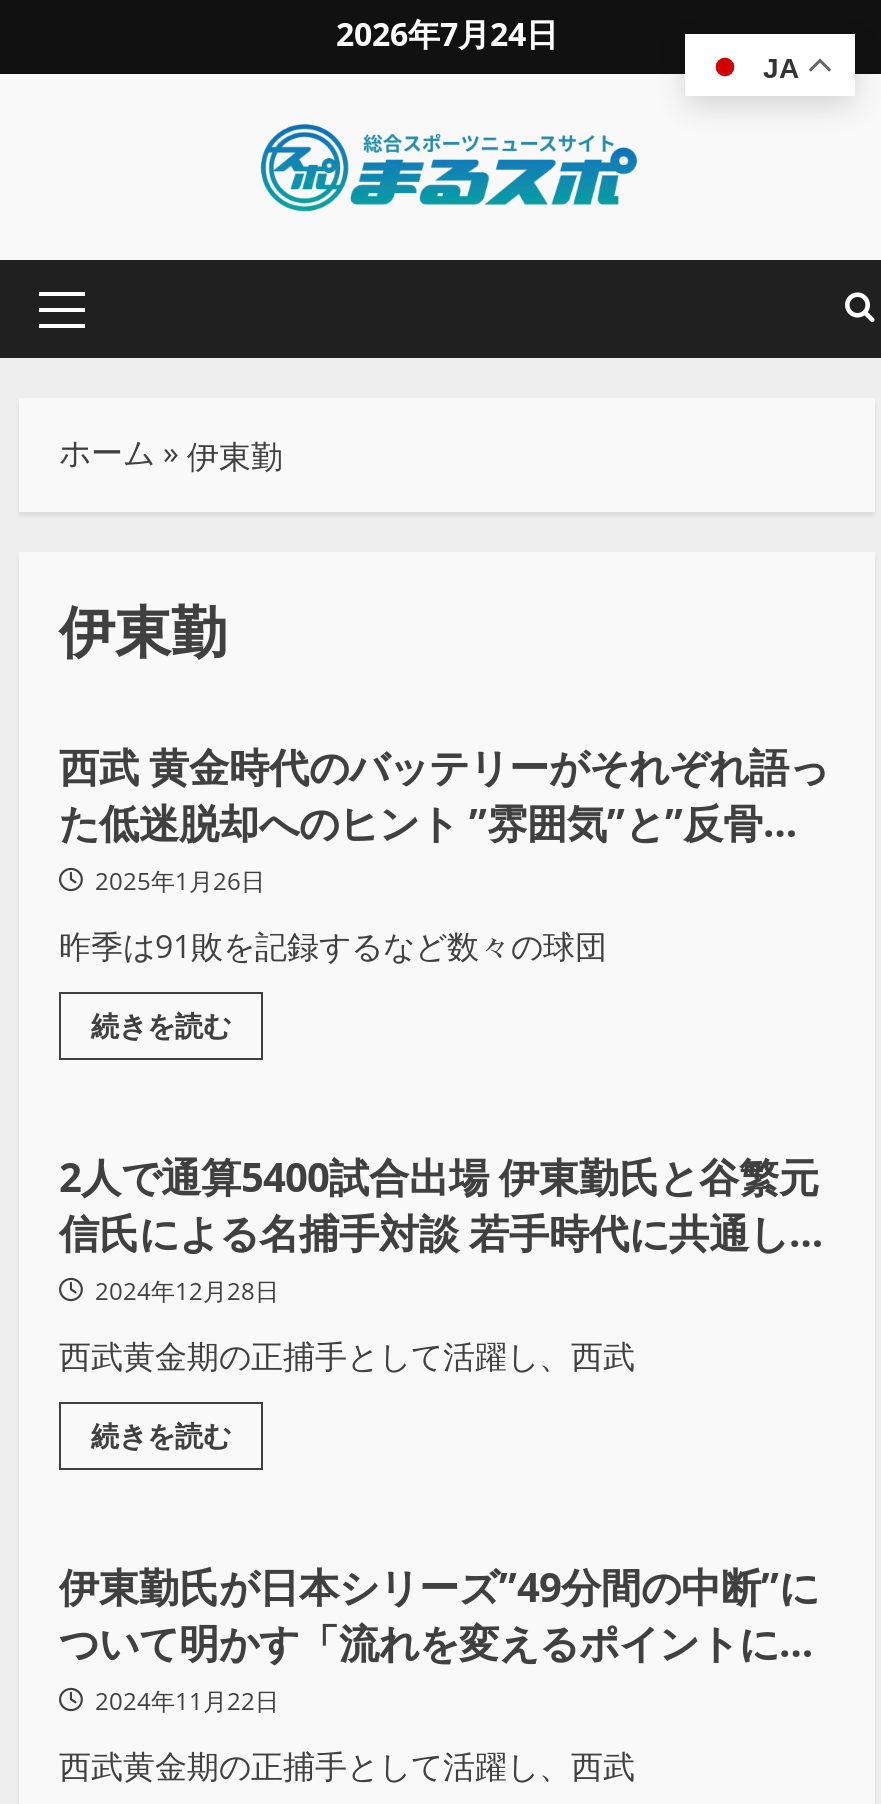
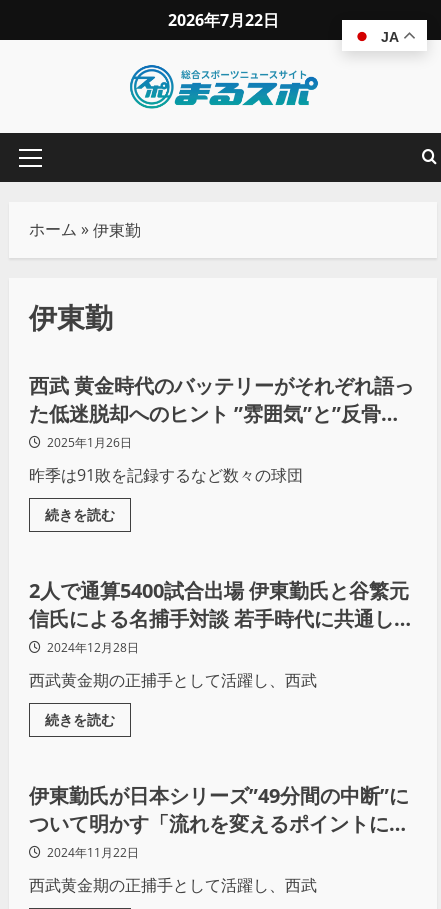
- 2026年7月24日
+ 2026年7月22日
